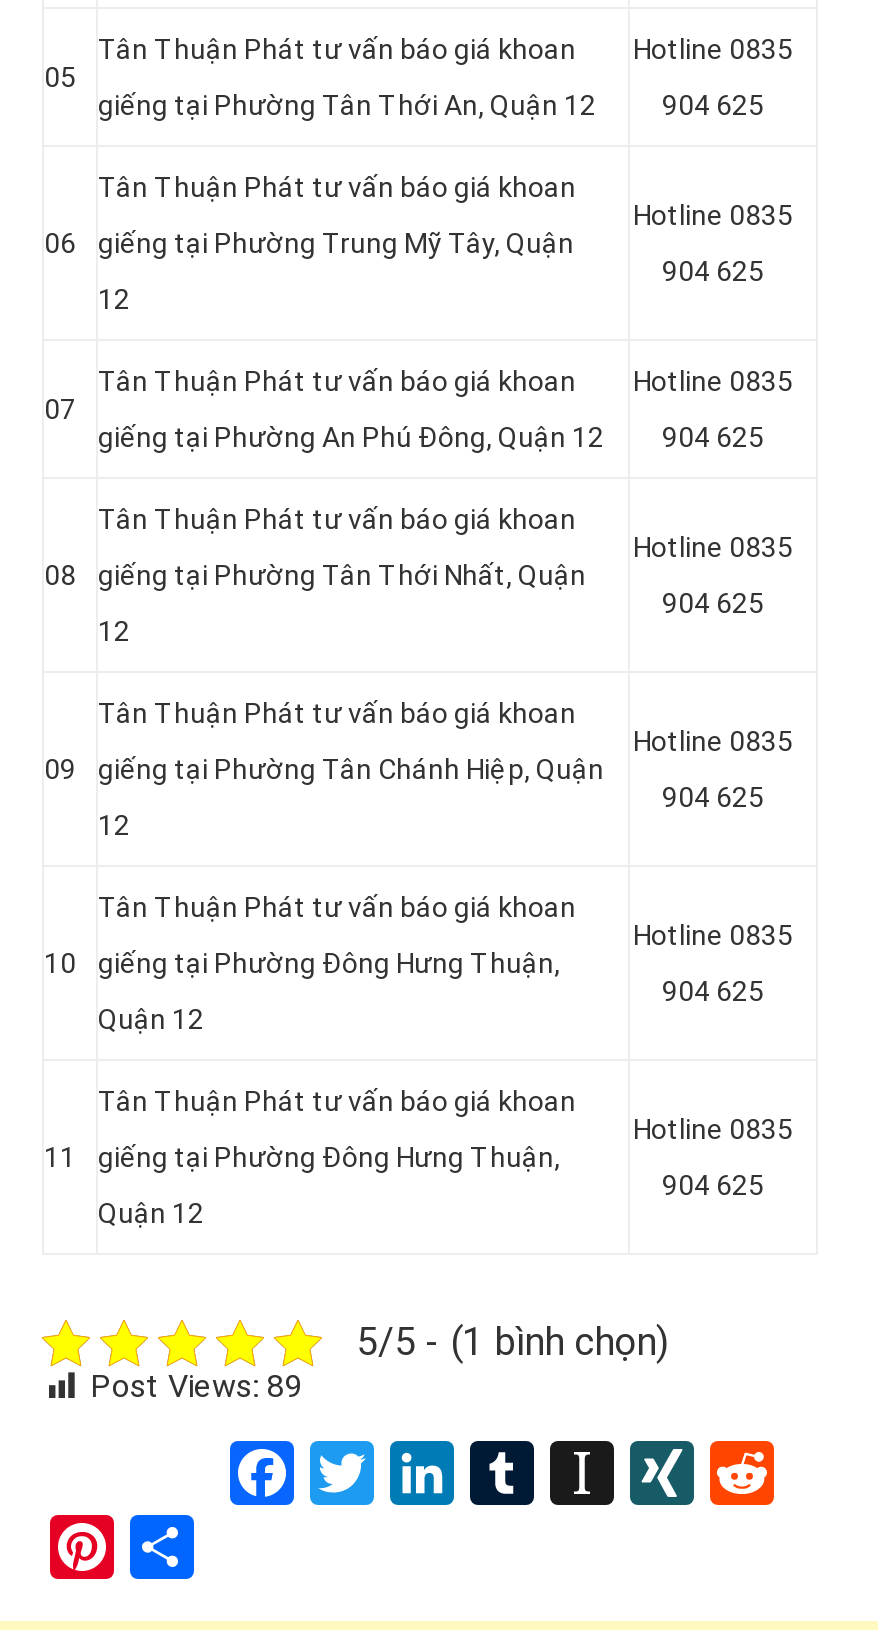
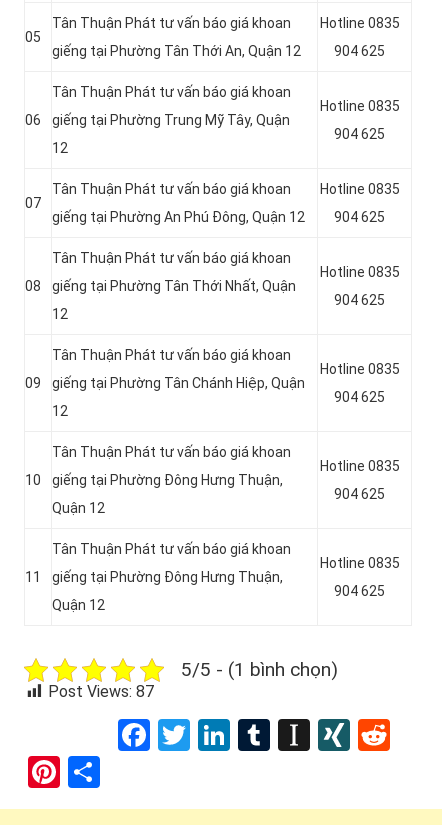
- Post Views: 89
+ Post Views: 87
